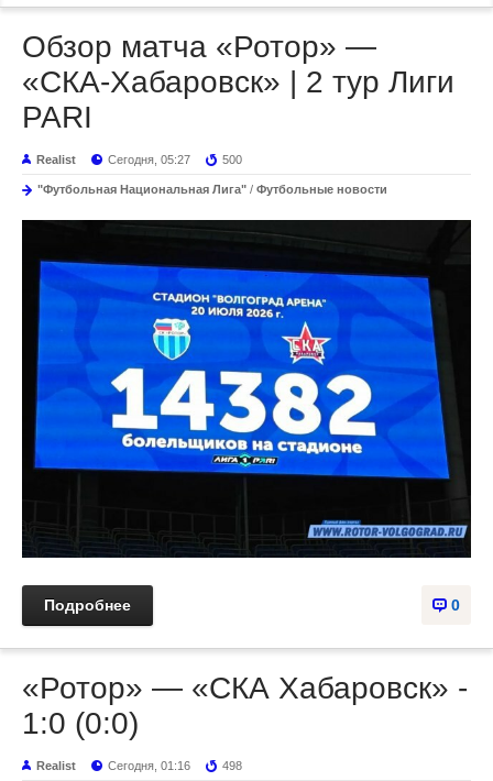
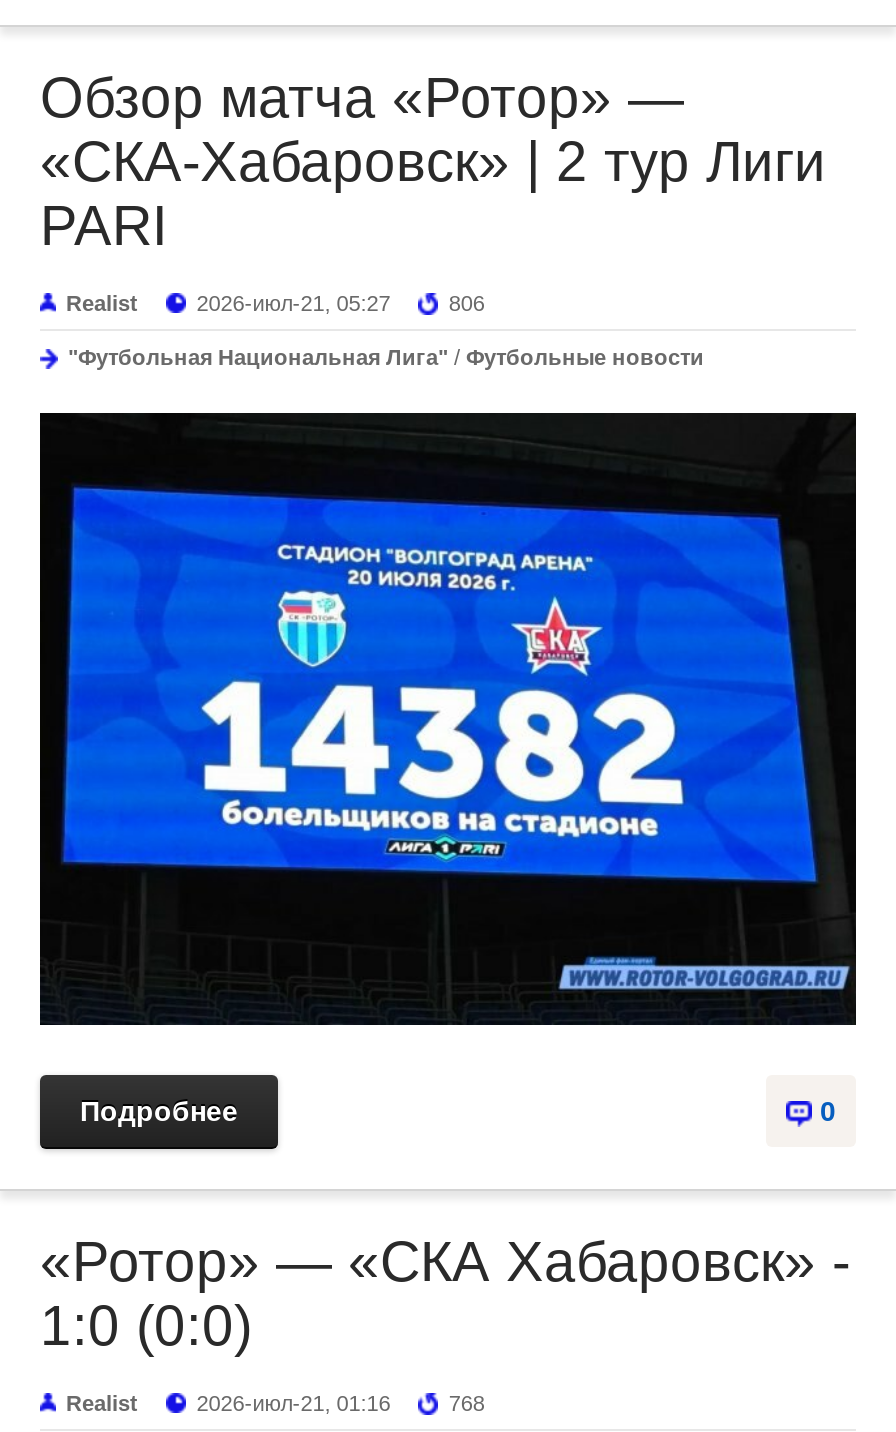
- Сегодня, 05:27
- 500
+ 2026-июл-21, 05:27
+ 806

- Сегодня, 01:16
- 498
+ 2026-июл-21, 01:16
+ 768
